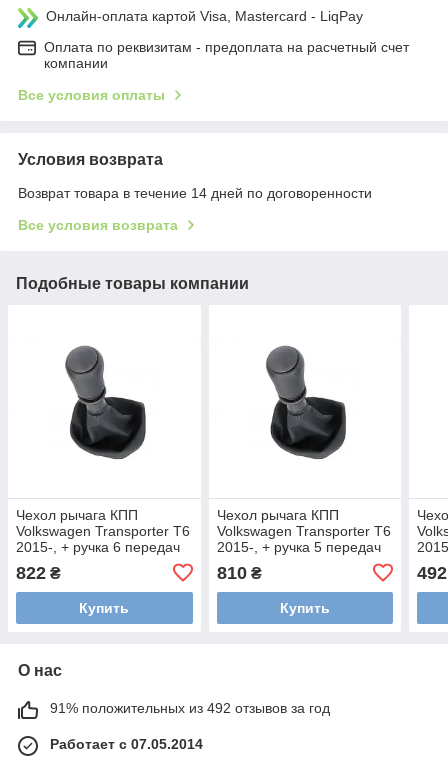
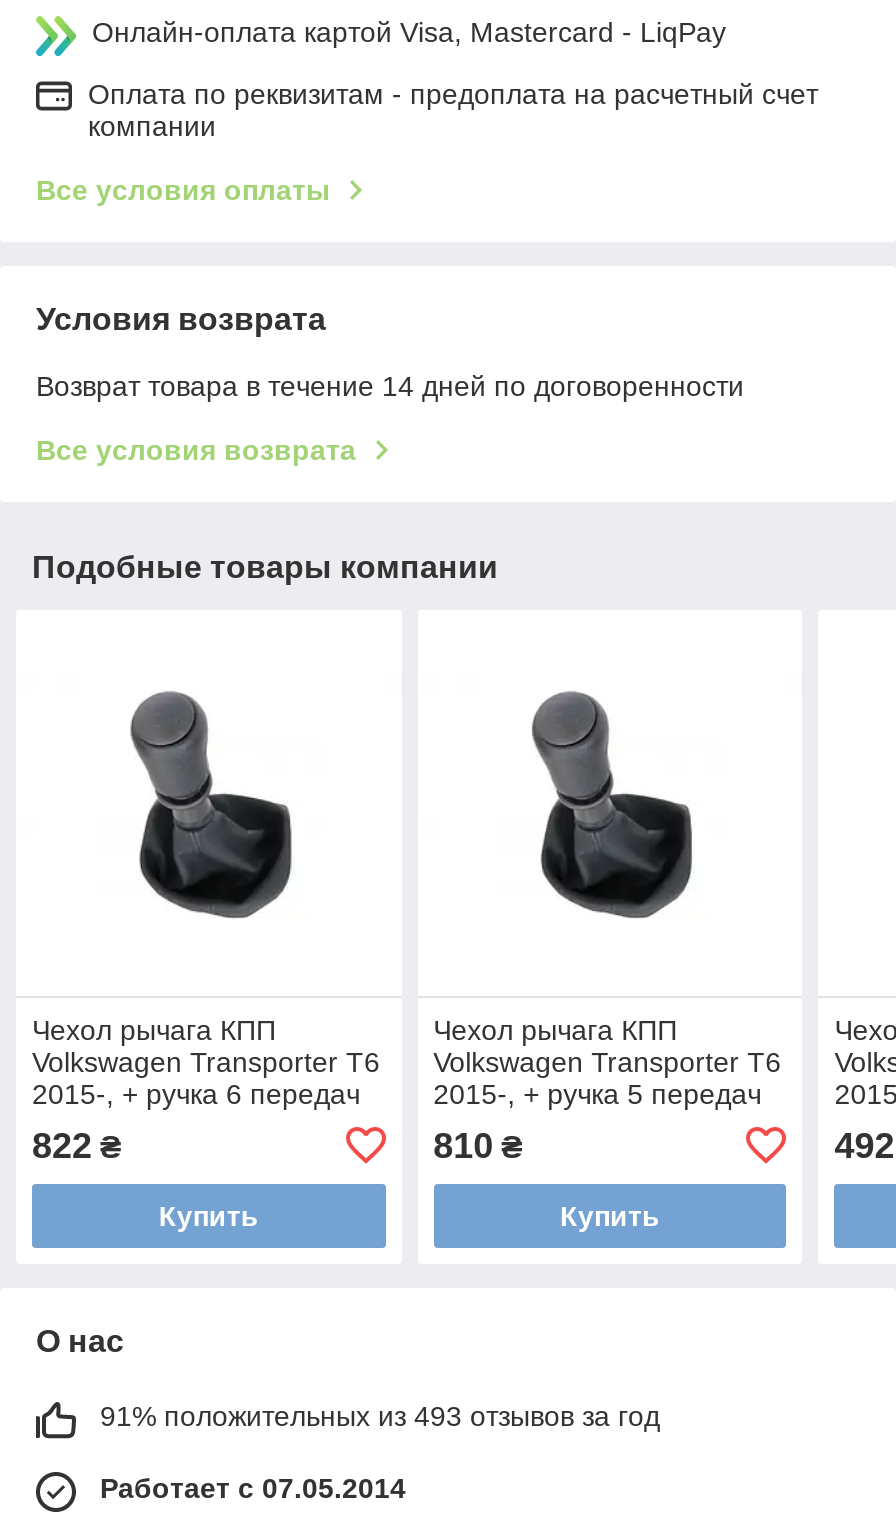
- 91% положительных из 492 отзывов за год
+ 91% положительных из 493 отзывов за год
